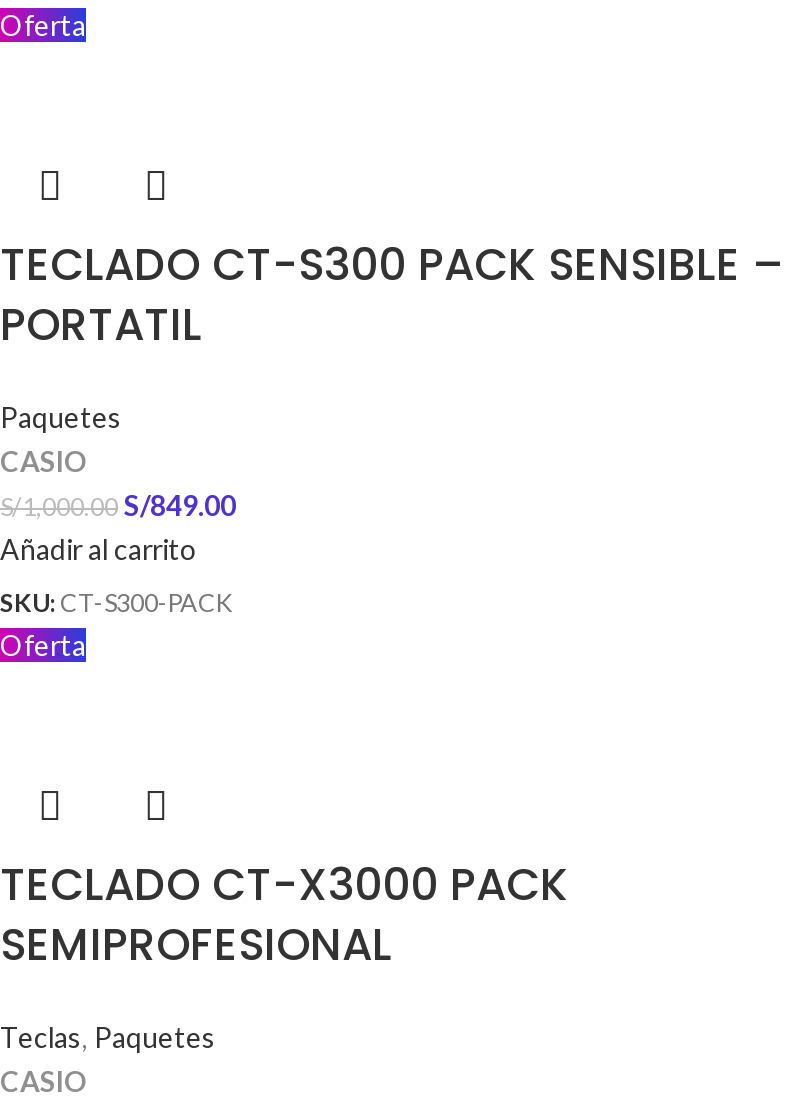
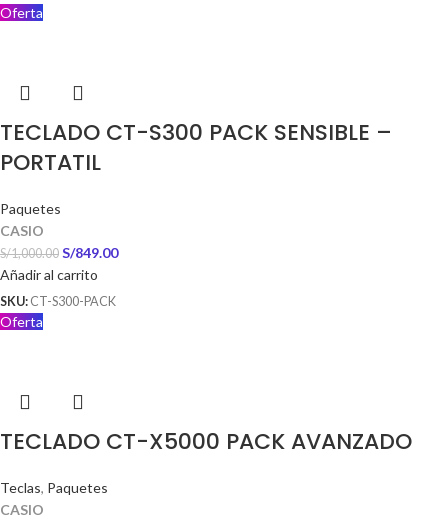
- TECLADO CT-X3000 PACK
- SEMIPROFESIONAL
+ TECLADO CT-X5000 PACK AVANZADO
